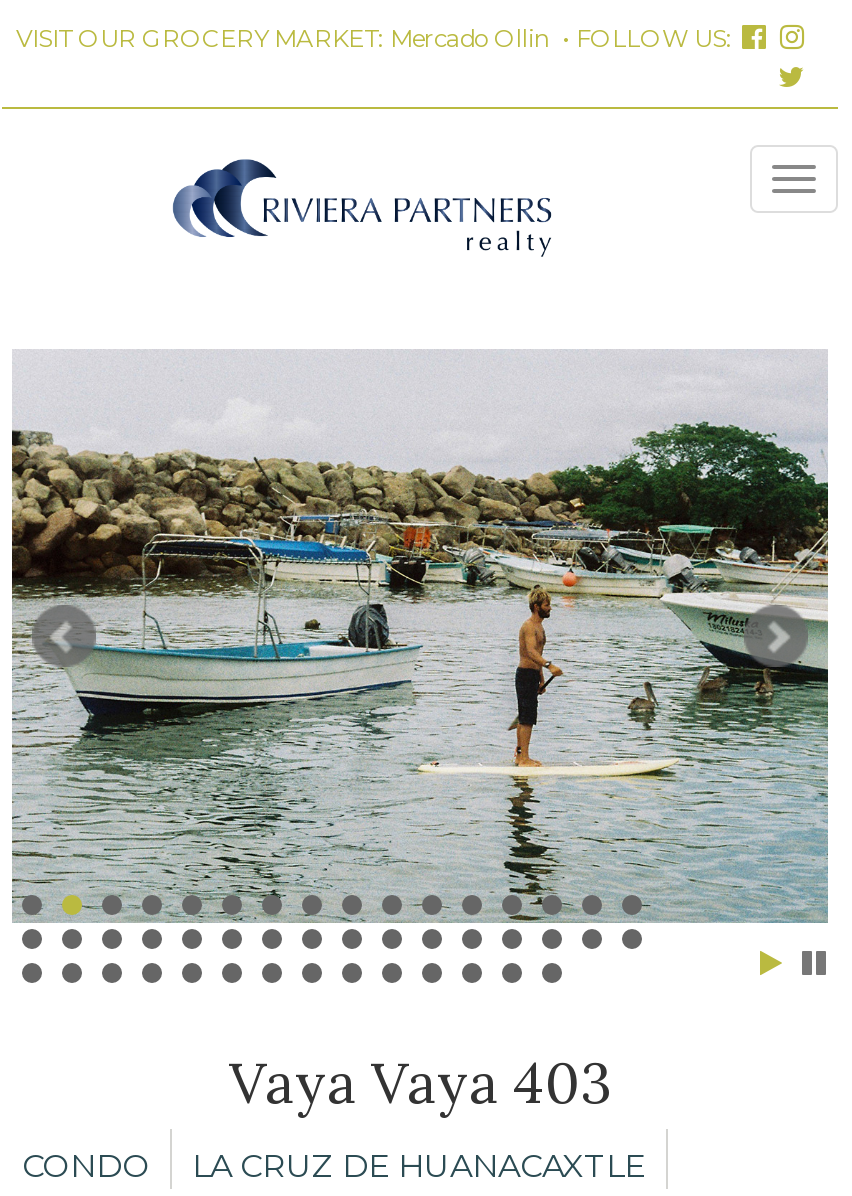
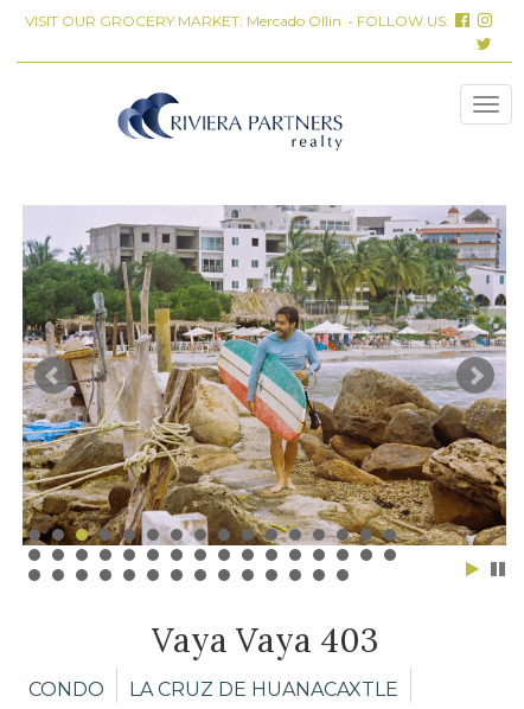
- [image]
+ [image]
